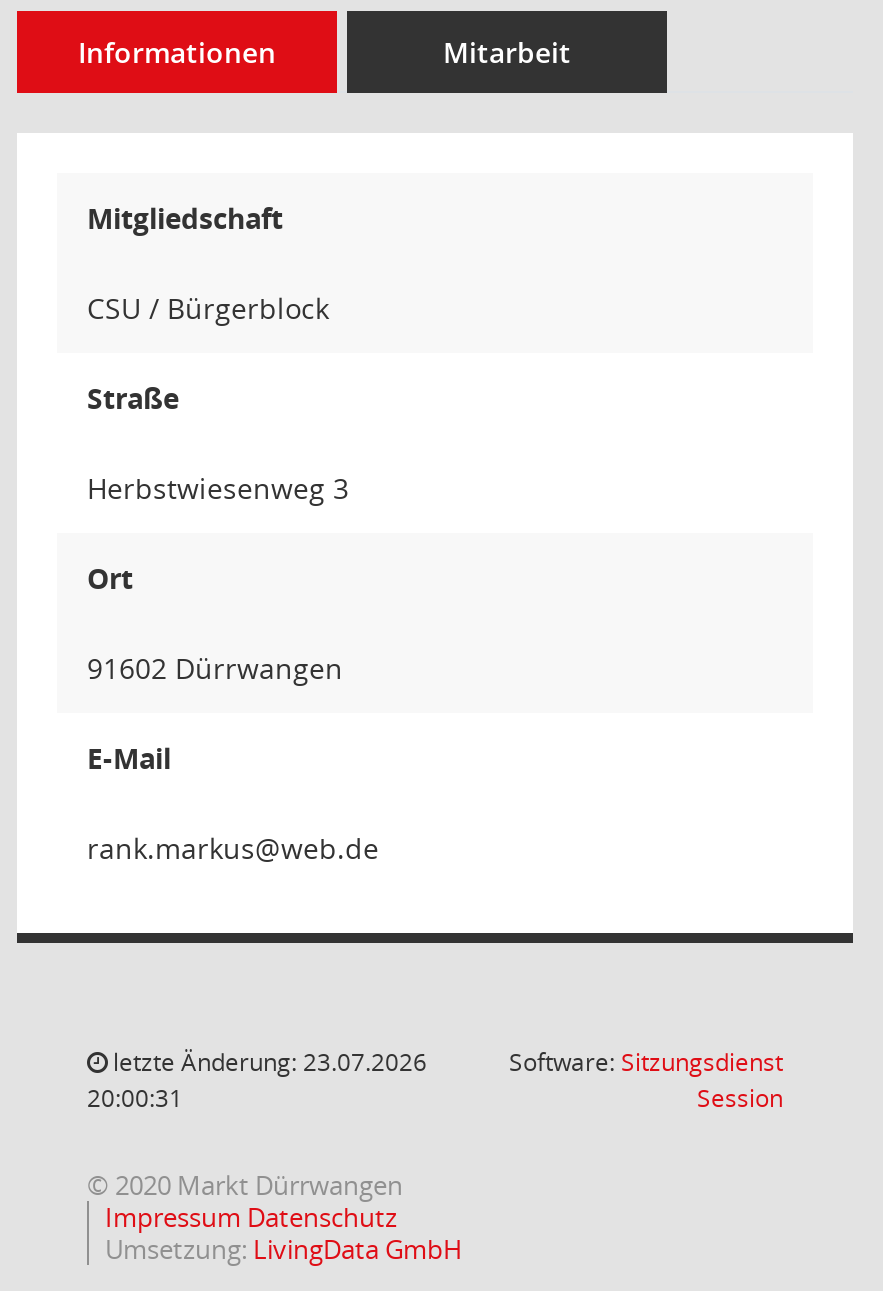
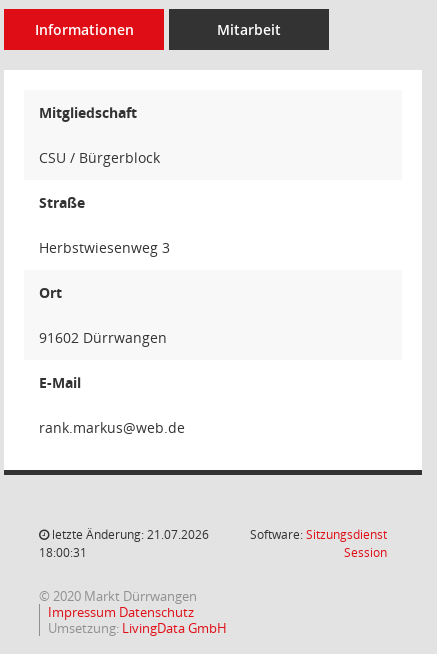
- letzte Änderung: 23.07.2026
+ letzte Änderung: 21.07.2026

- 20:00:31
+ 18:00:31
